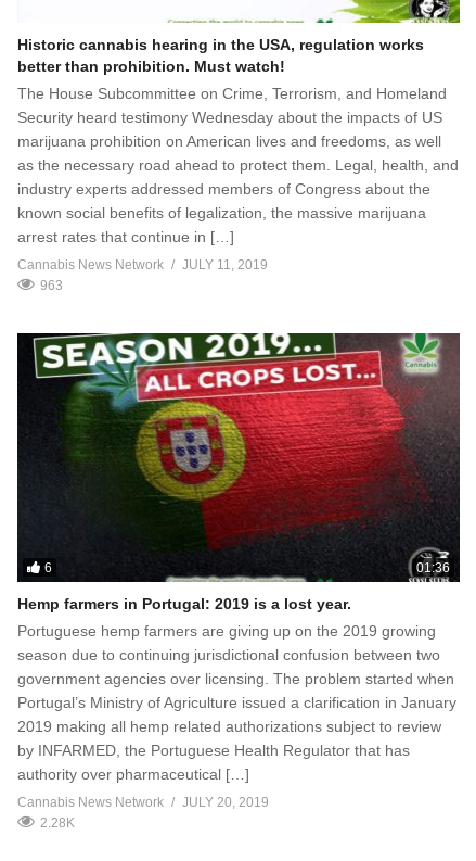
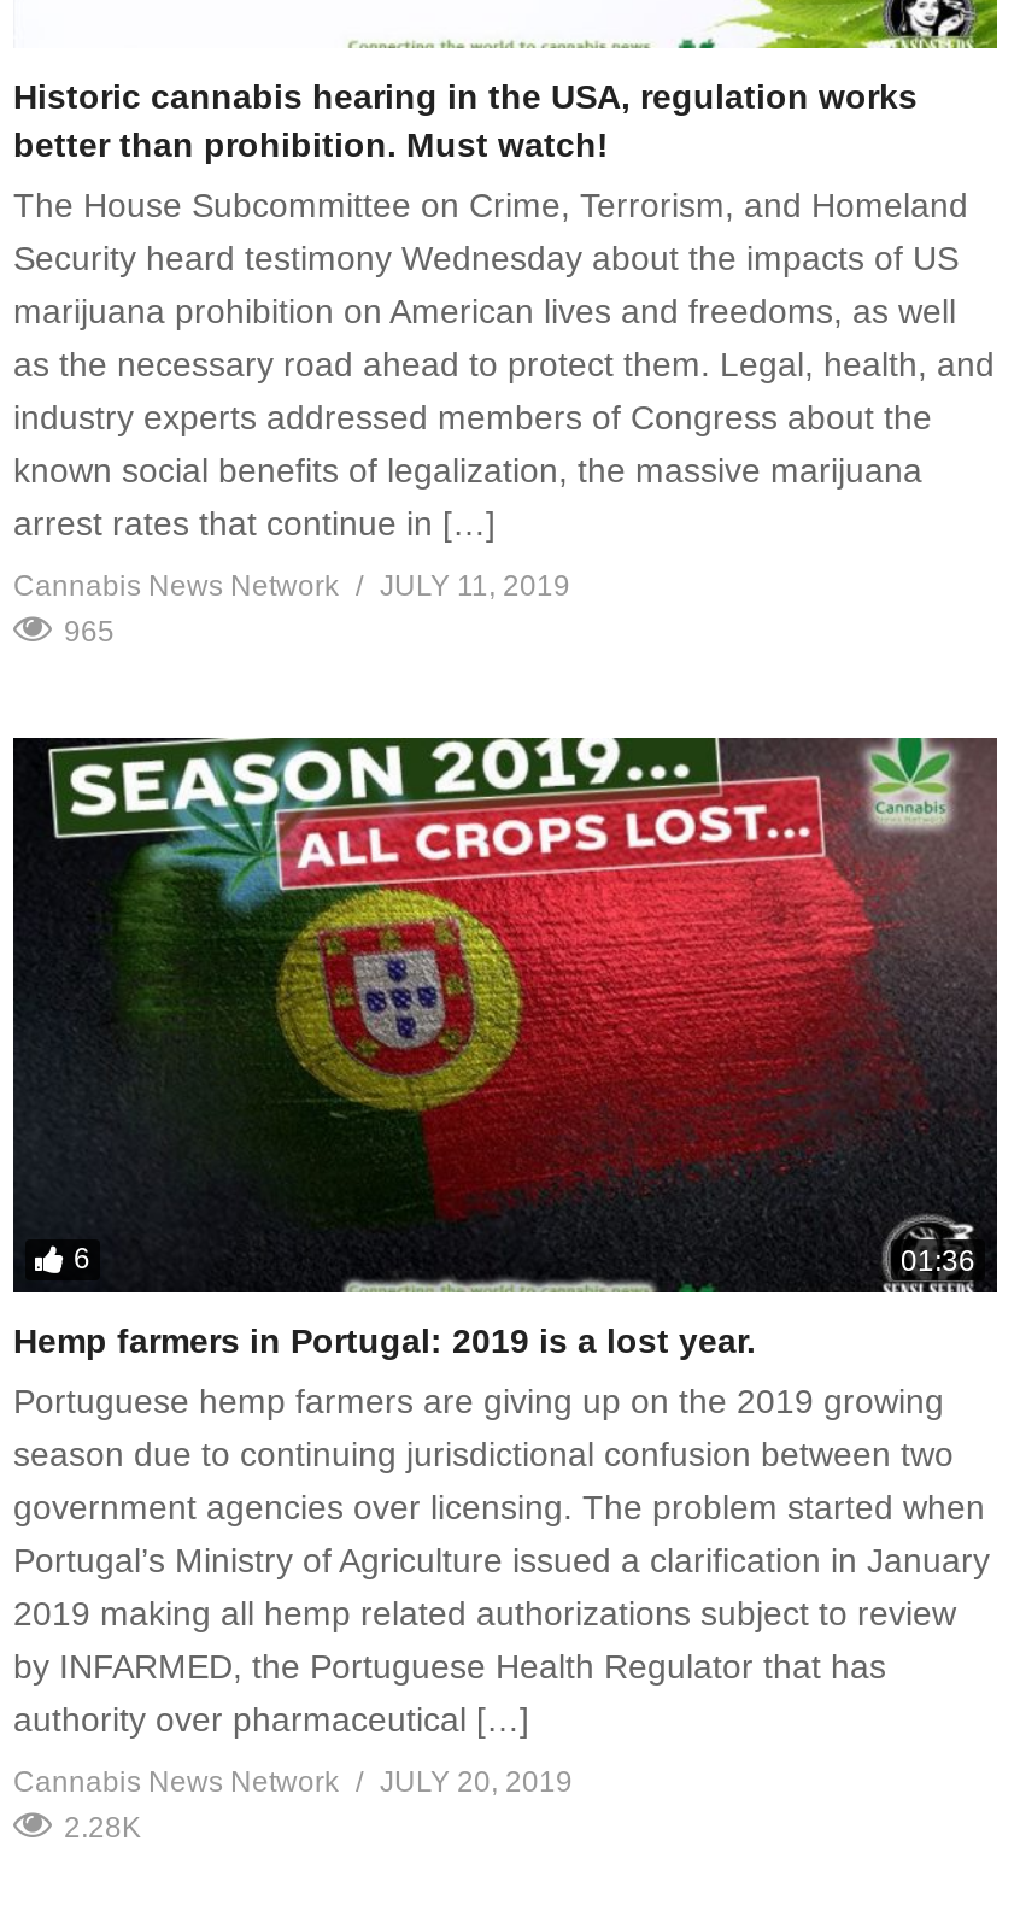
- 963
+ 965
